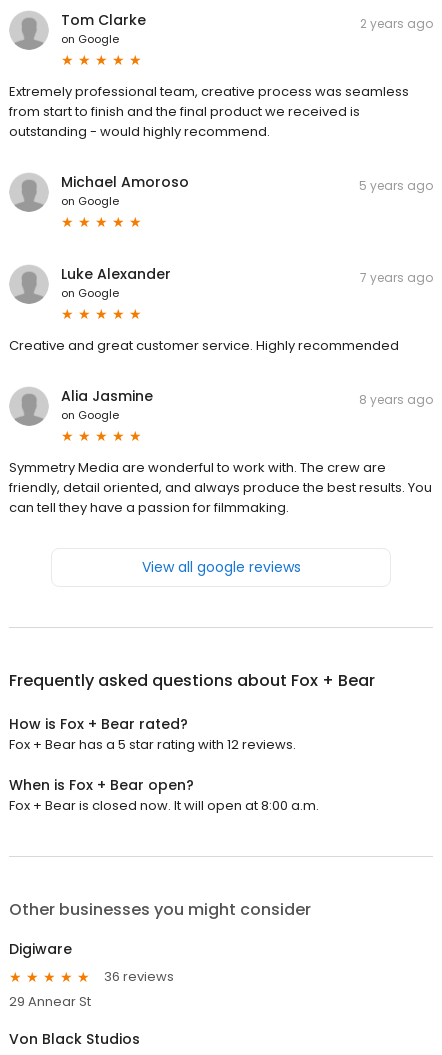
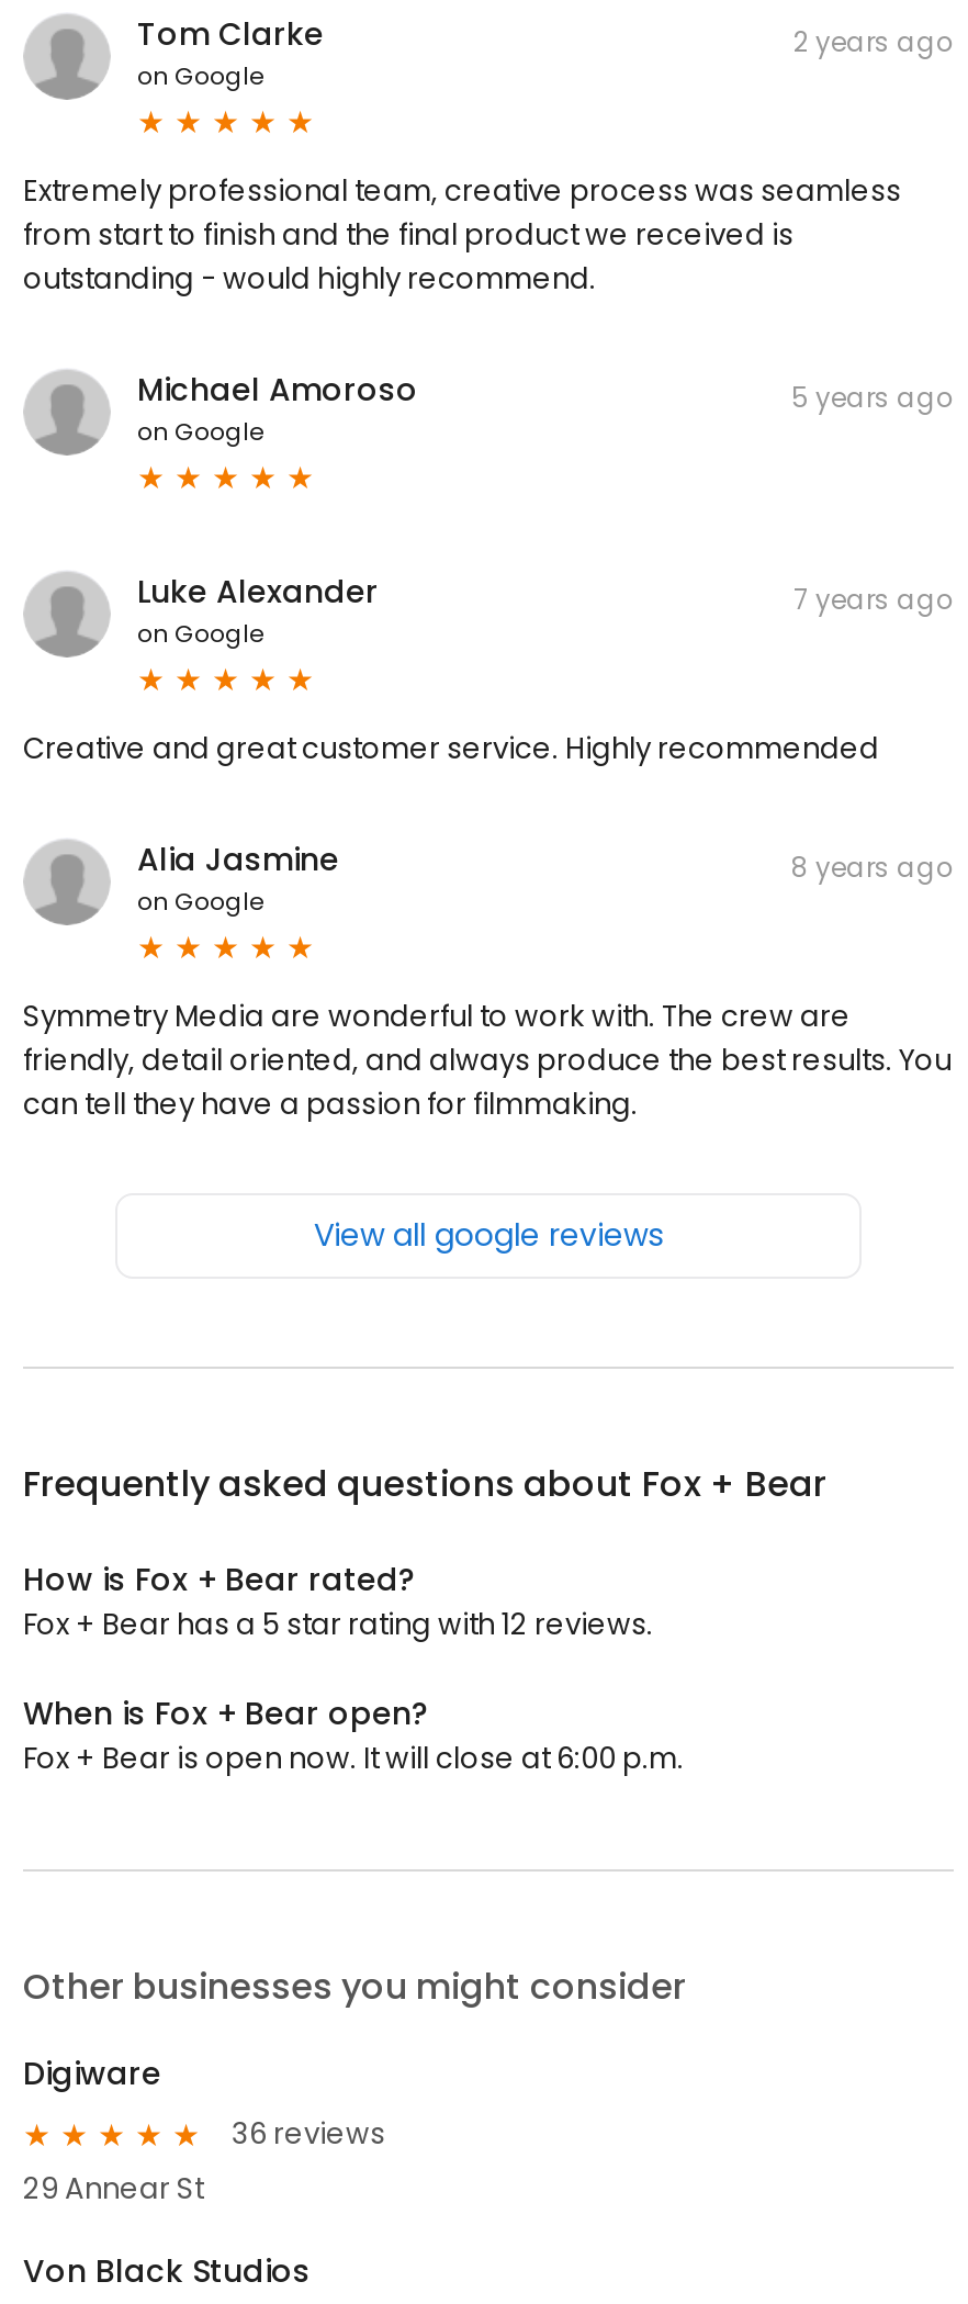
- Fox + Bear is closed now. It will open at 8:00 a.m.
+ Fox + Bear is open now. It will close at 6:00 p.m.
